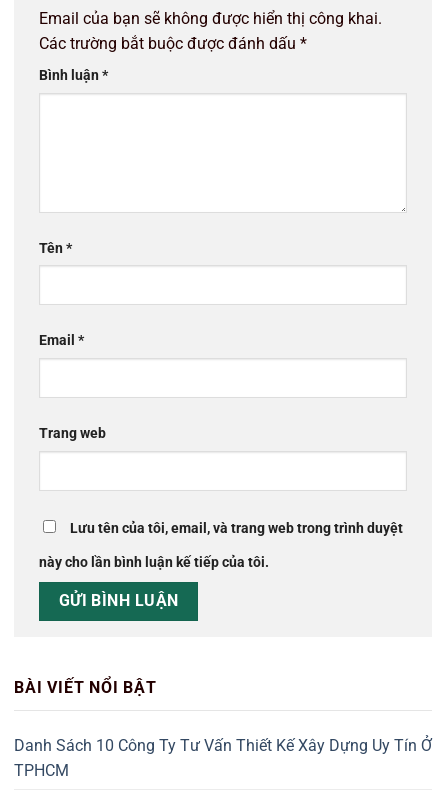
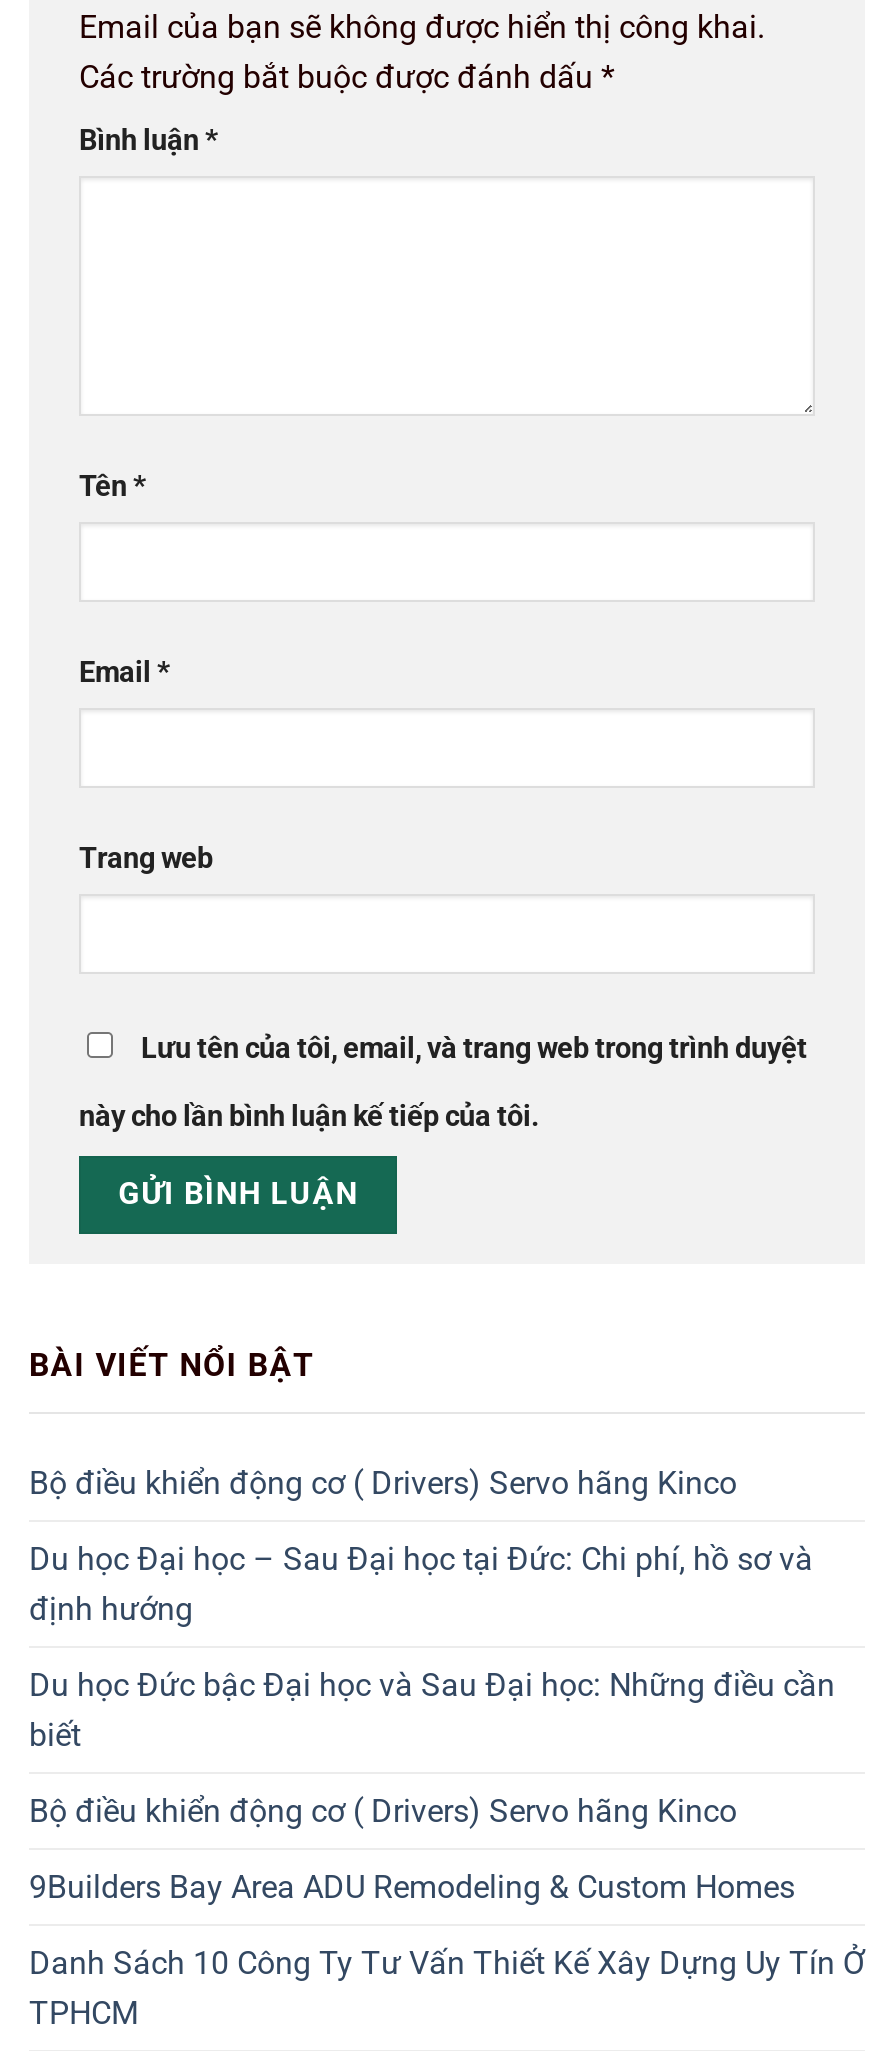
+ Bộ điều khiển động cơ ( Drivers) Servo hãng Kinco
+ Du học Đại học – Sau Đại học tại Đức: Chi phí, hồ sơ và
+ định hướng
+ Du học Đức bậc Đại học và Sau Đại học: Những điều cần
+ biết
+ Bộ điều khiển động cơ ( Drivers) Servo hãng Kinco
+ 9Builders Bay Area ADU Remodeling & Custom Homes
